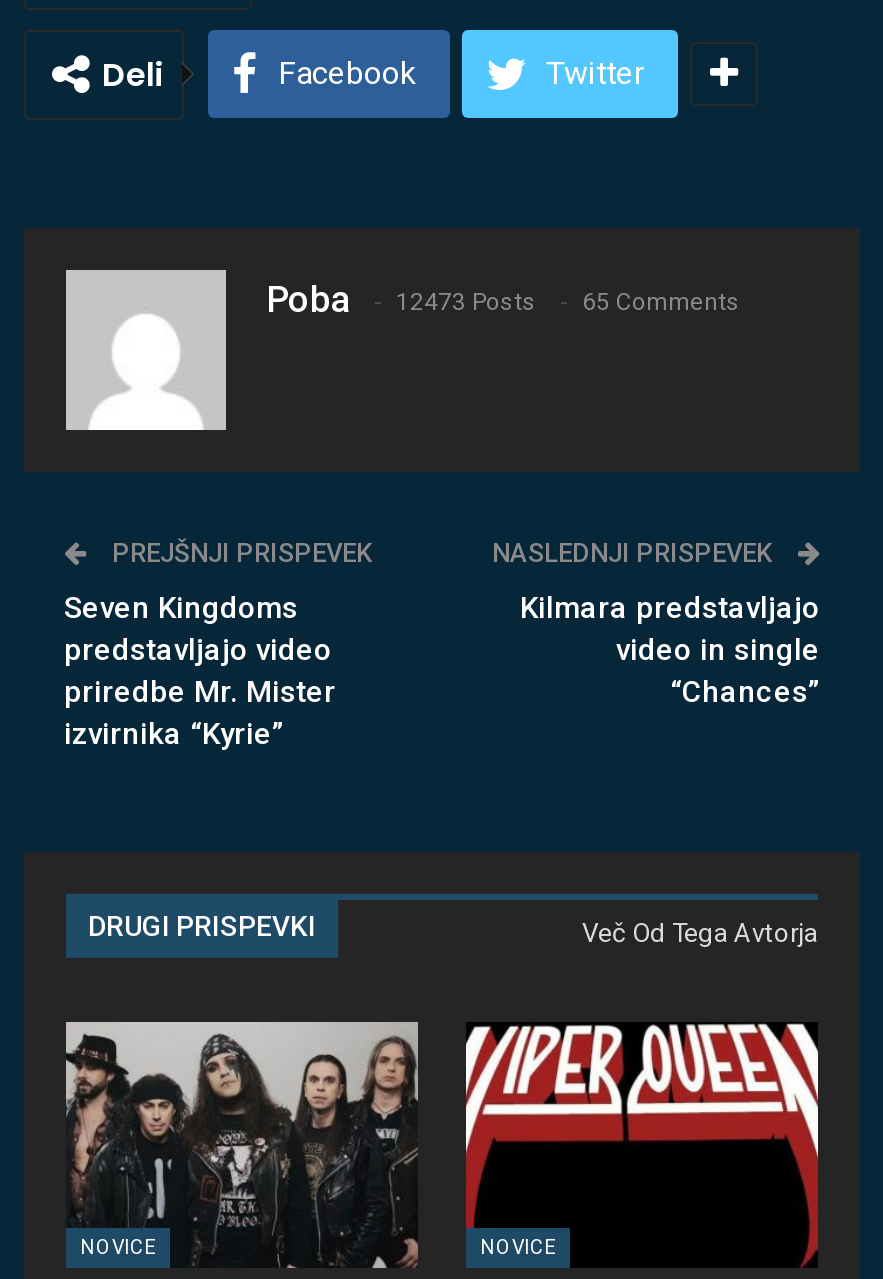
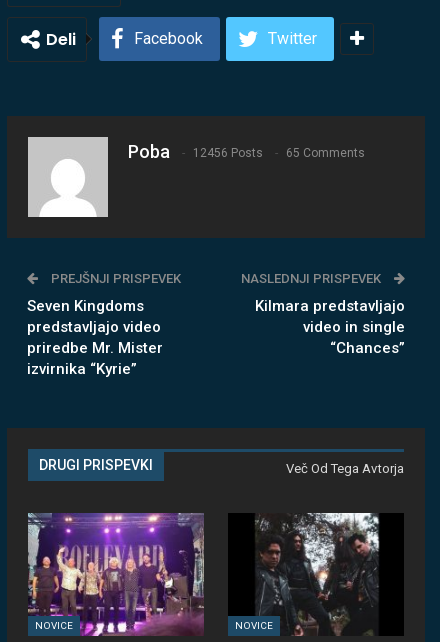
- Poba 12473 Posts 65 Comments
+ Poba 12456 Posts 65 Comments

- [image]
+ [image]

- [image]
+ [image]
